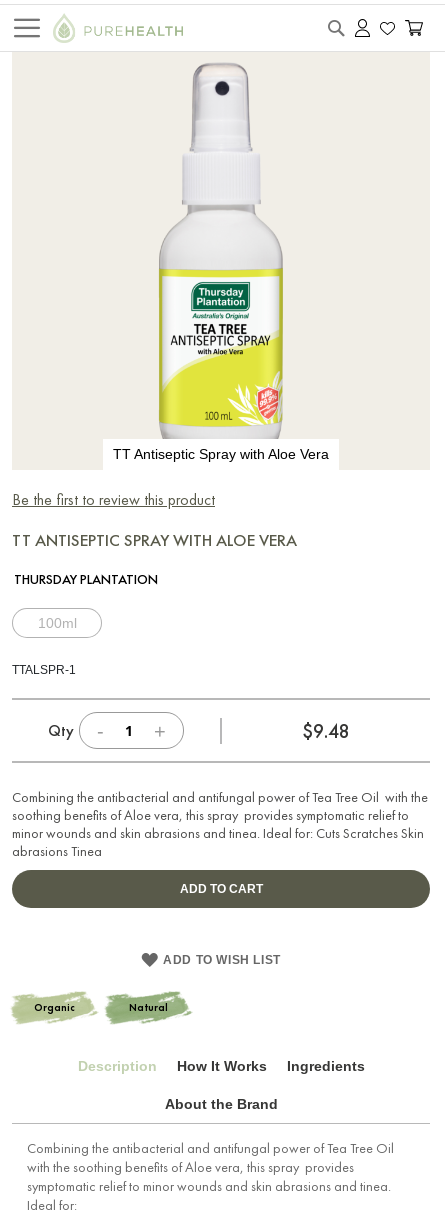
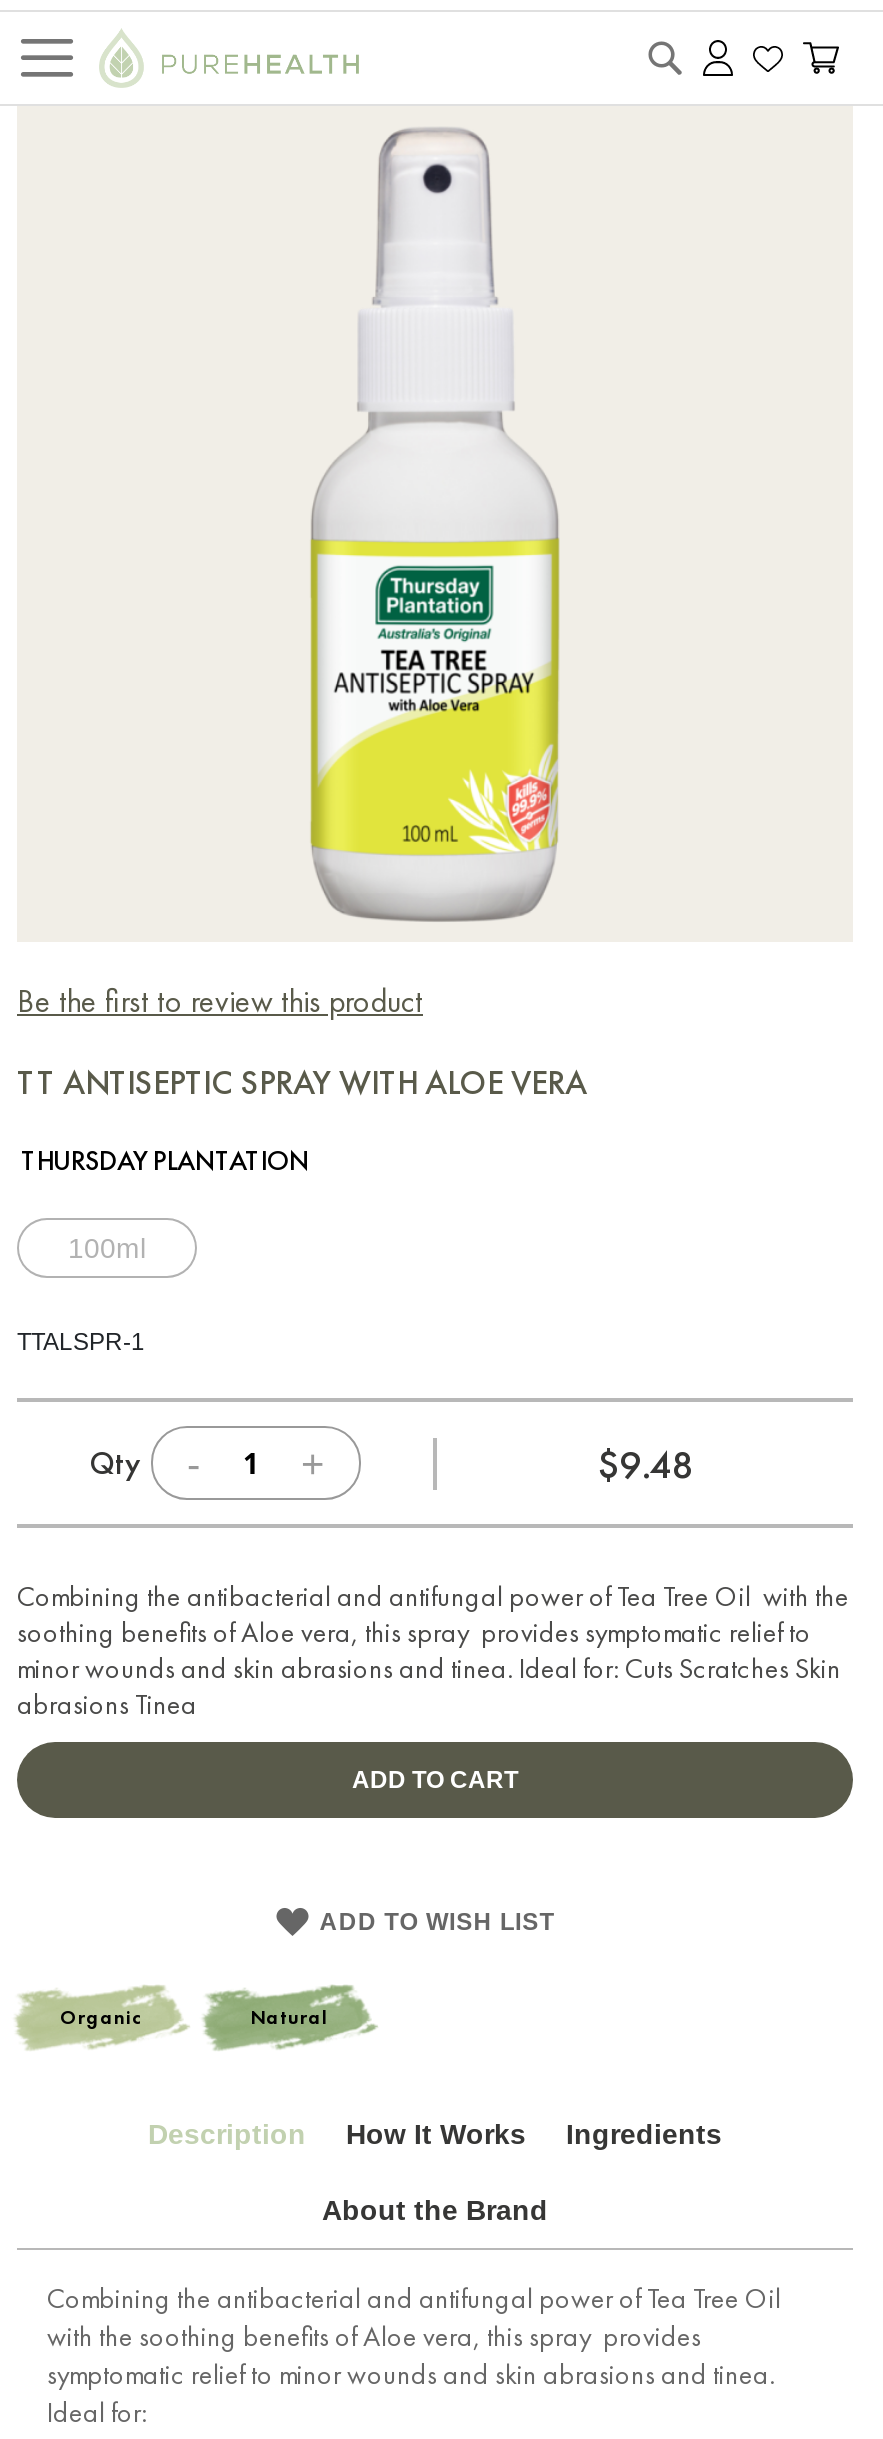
- TT Antiseptic Spray with Aloe Vera
